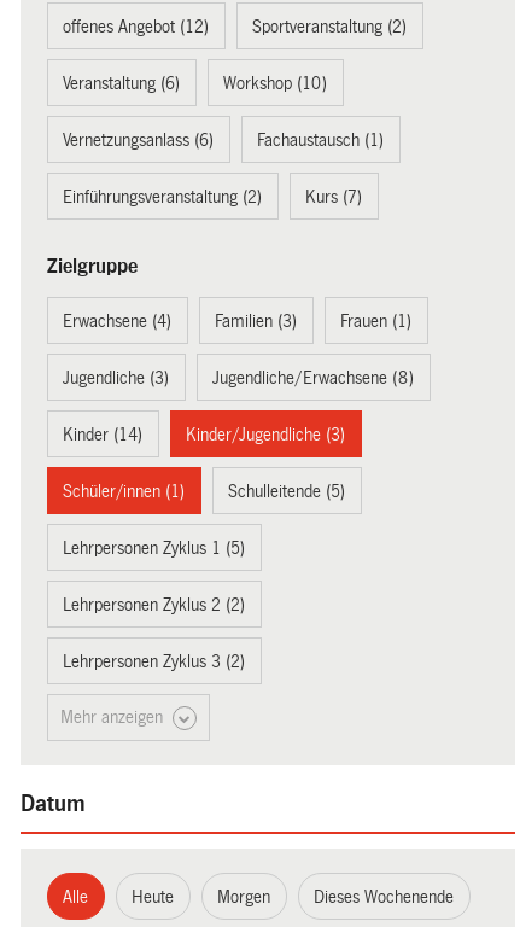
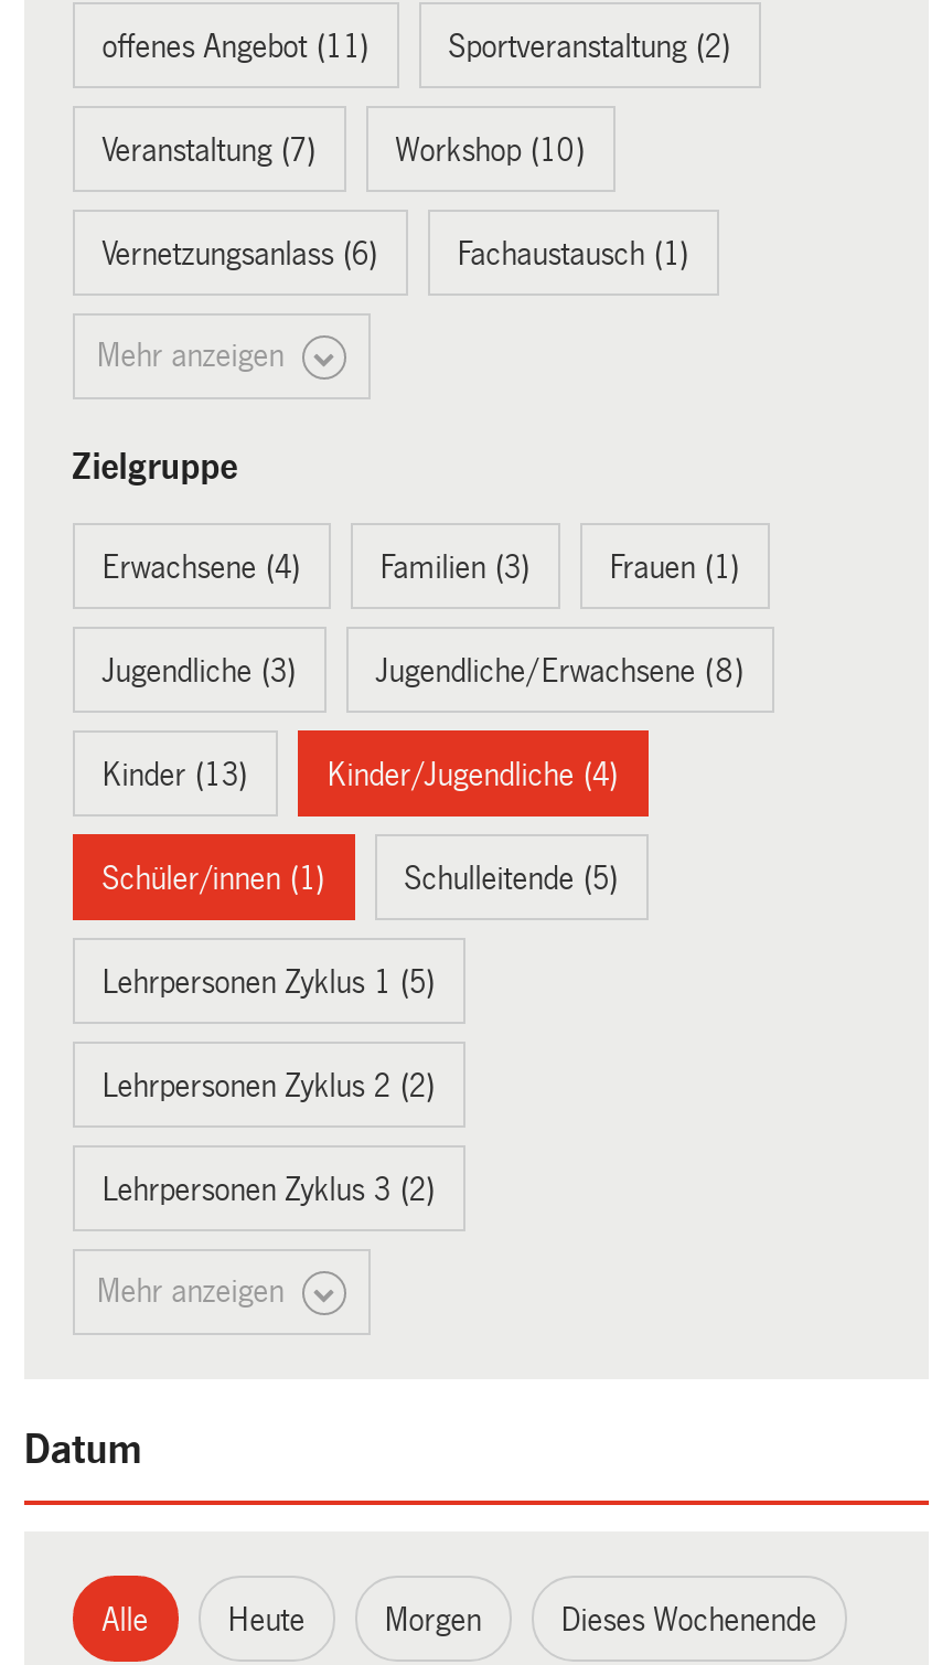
- offenes Angebot (12)
+ offenes Angebot (11)

- Veranstaltung (6)
+ Veranstaltung (7)

- Einführungsveranstaltung (2)
- Kurs (7)
+ Mehr anzeigen

- Kinder (14)
+ Kinder (13)

- Kinder/Jugendliche (3)
+ Kinder/Jugendliche (4)
